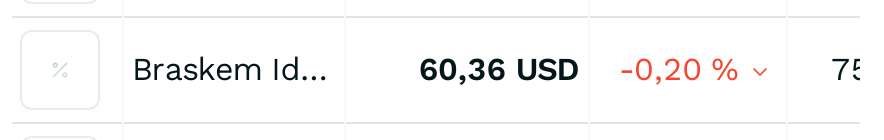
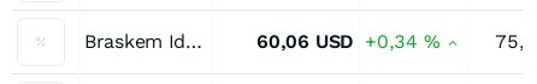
- 60,36 USD
- -0,20%
+ 60,06 USD +0,34%
